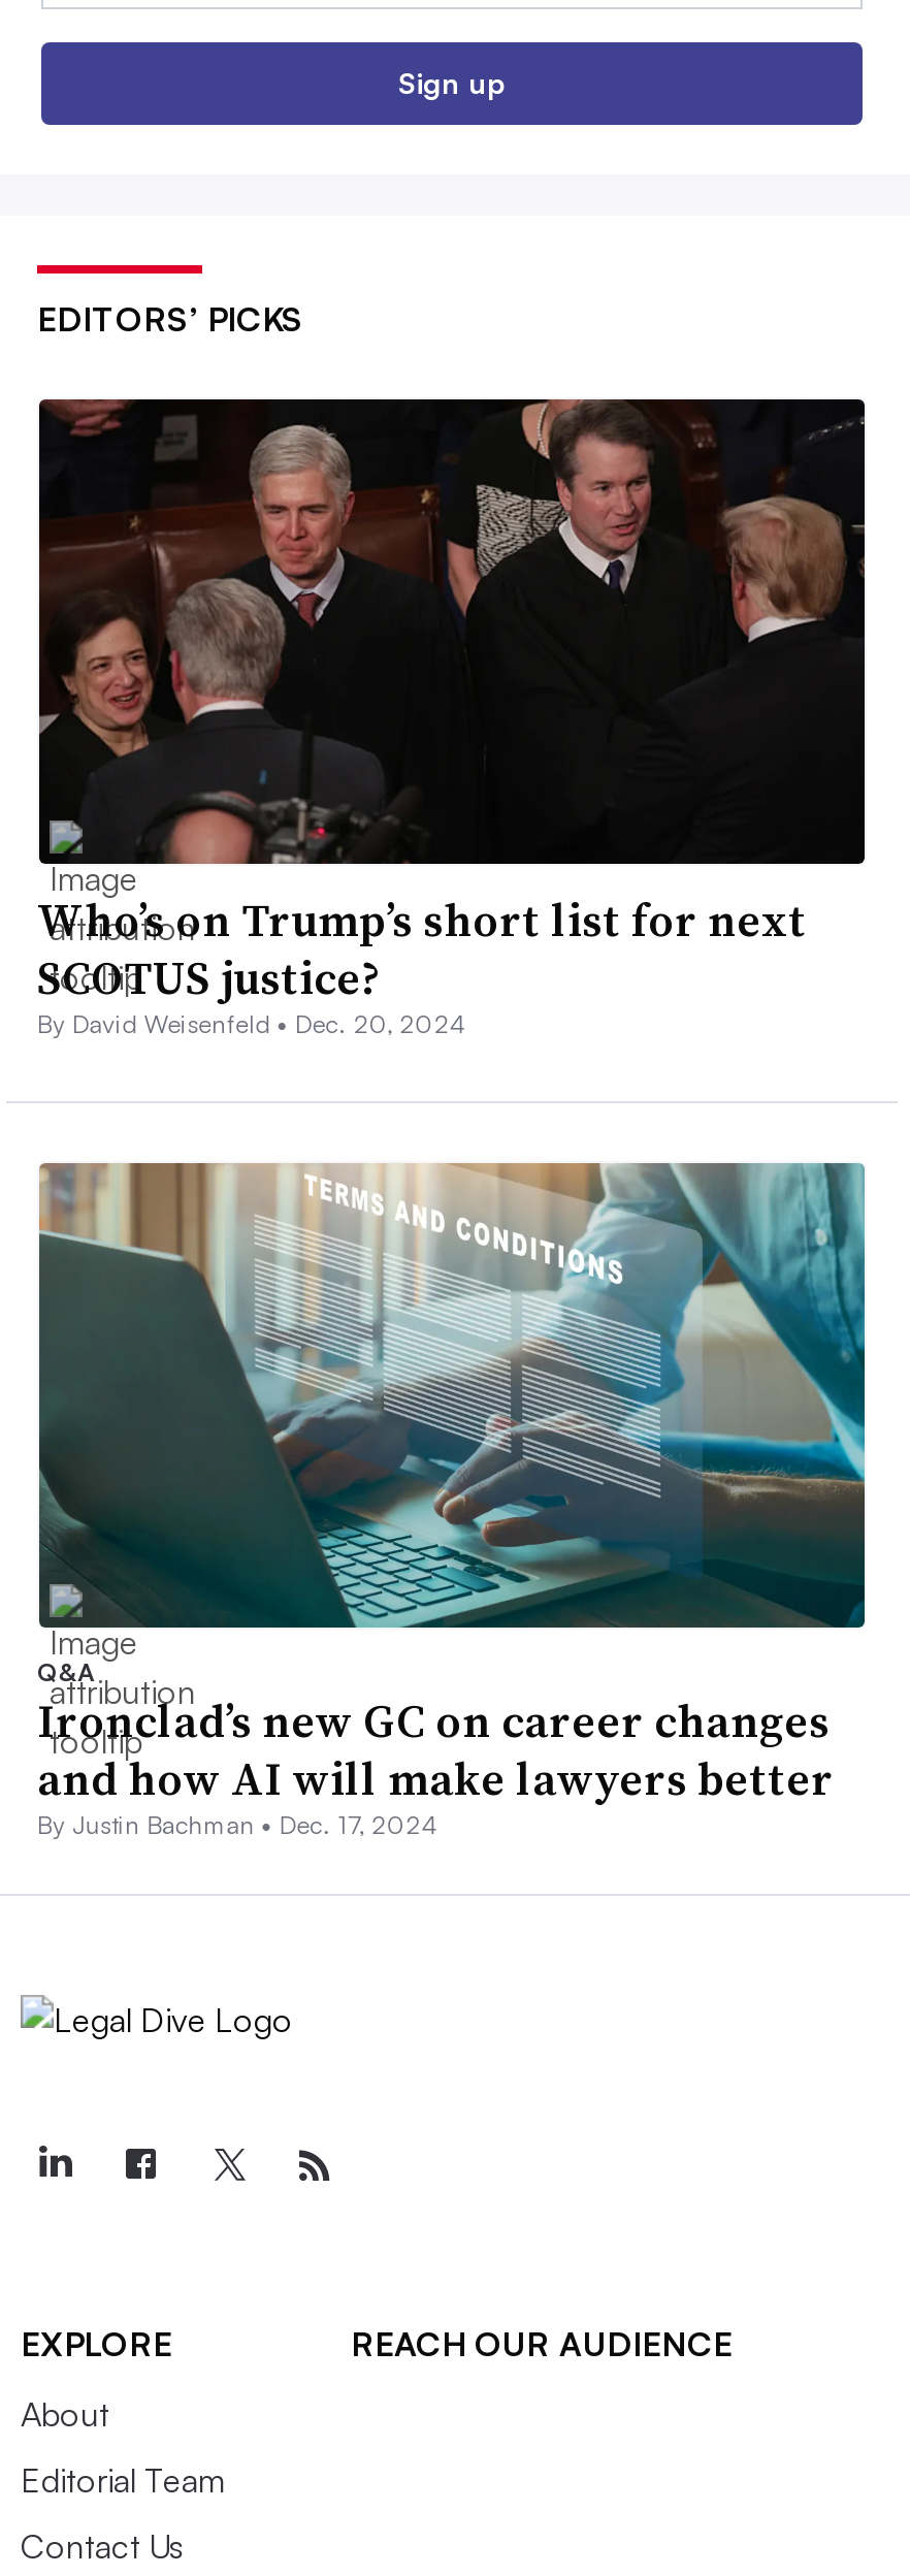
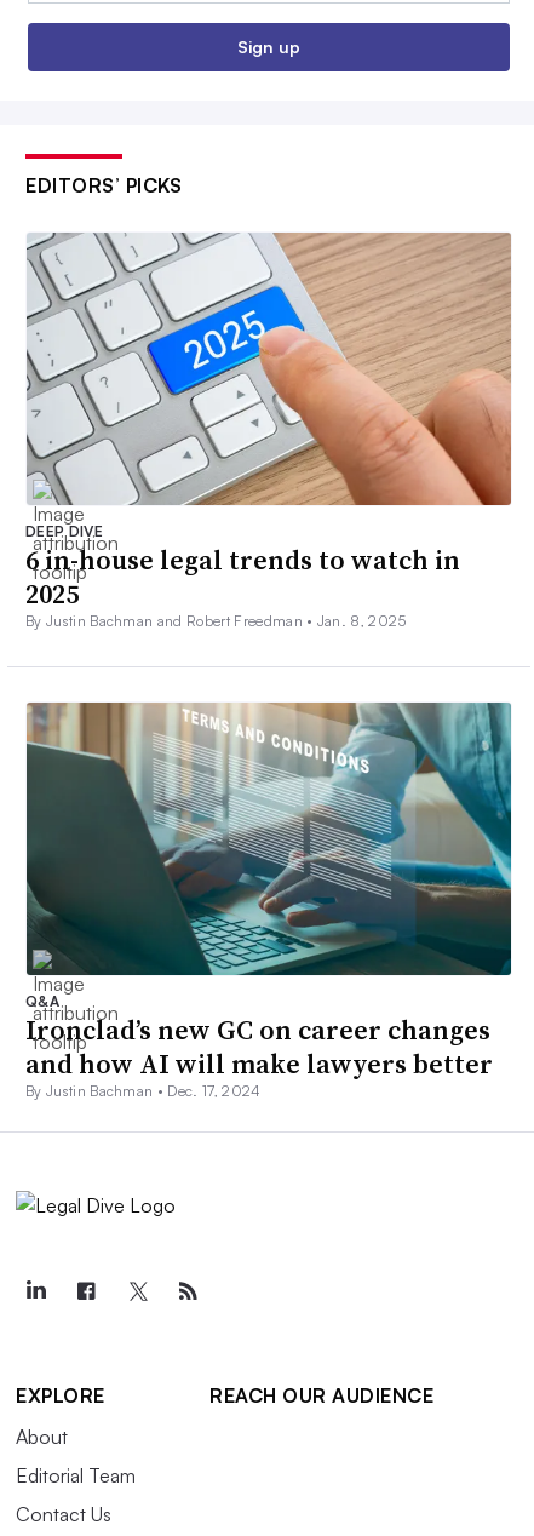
- [image]
- Who’s on Trump’s short list for next
- SCOTUS justice?
- By David Weisenfeld • Dec. 20, 2024
+ [image]
+ DEEP DIVE
+ 6 in-house legal trends to watch in
+ 2025
+ By Justin Bachman and Robert Freedman • Jan. 8, 2025
